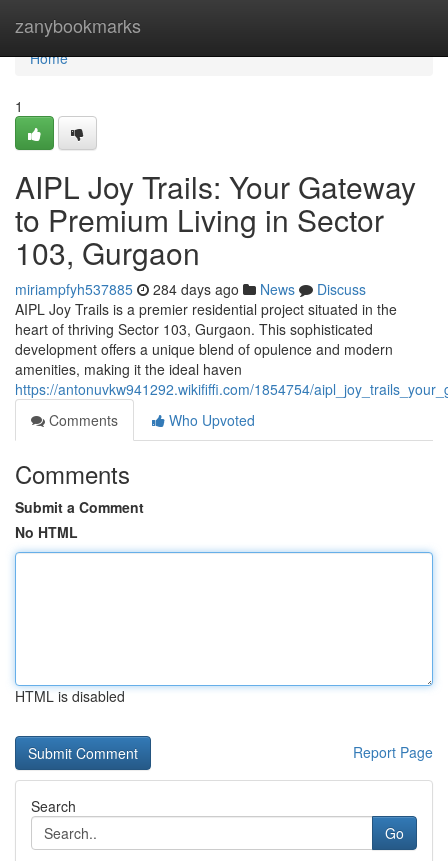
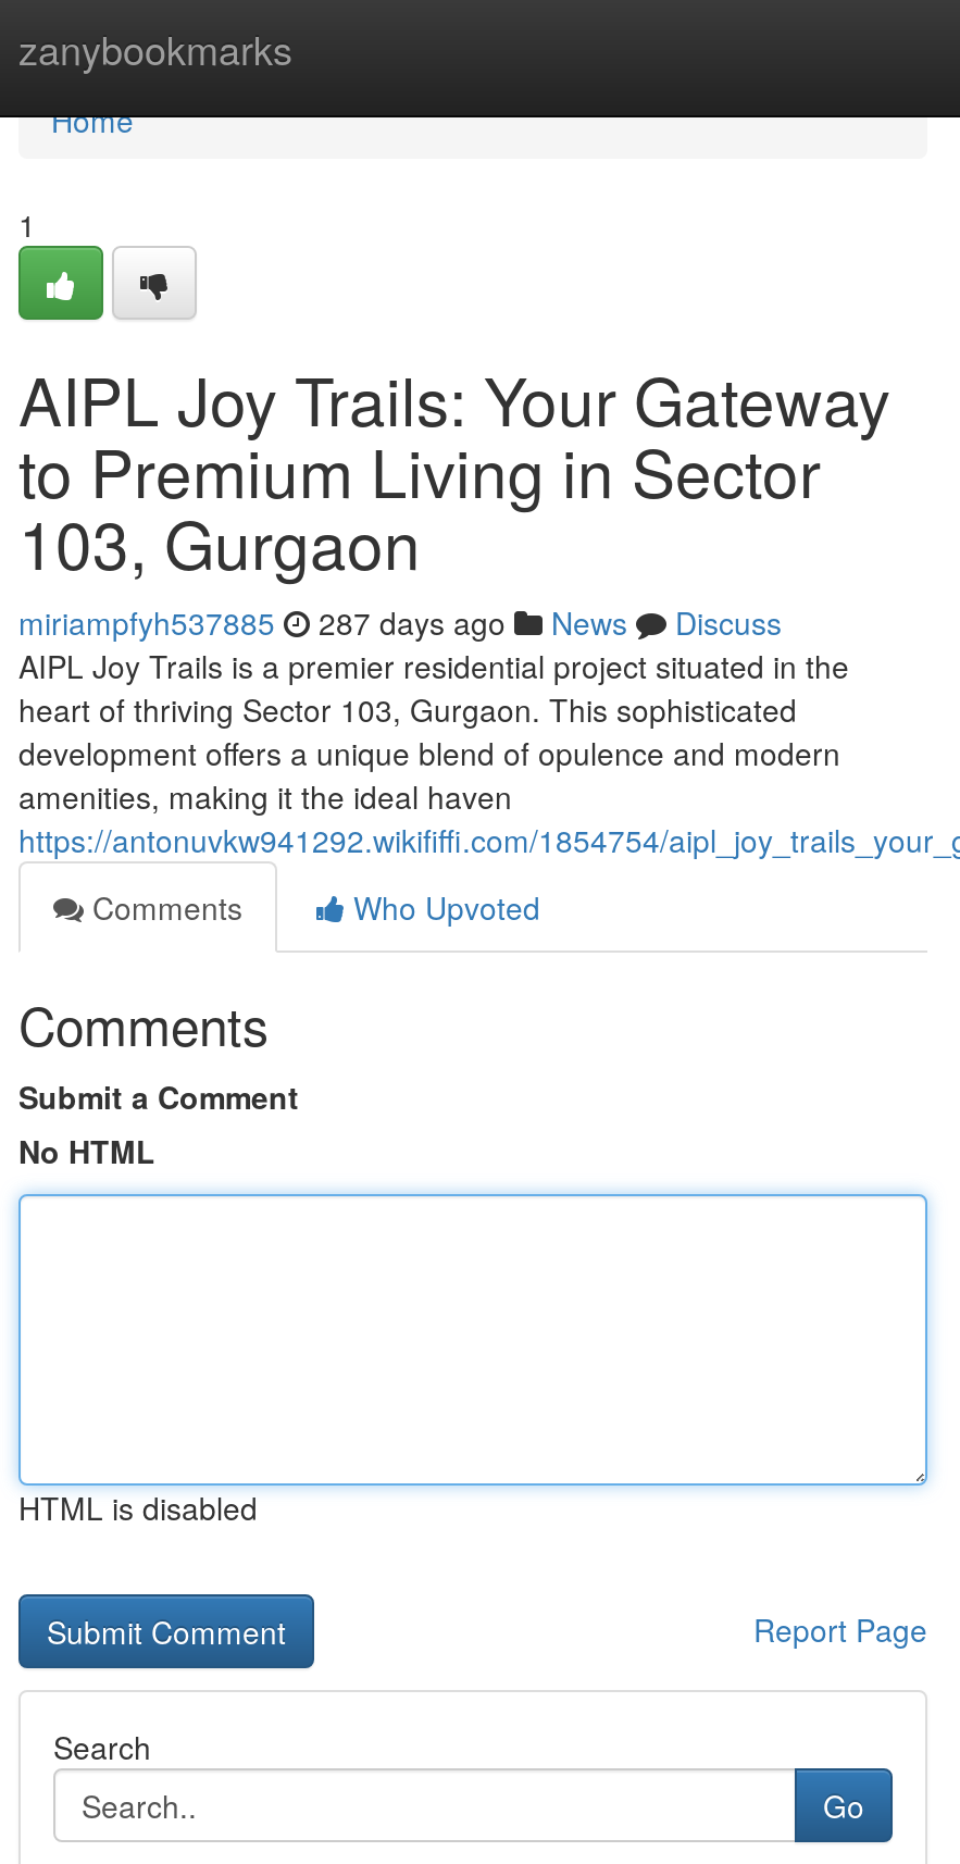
- miriampfyh537885 284 days ago News Discuss
+ miriampfyh537885 287 days ago News Discuss
